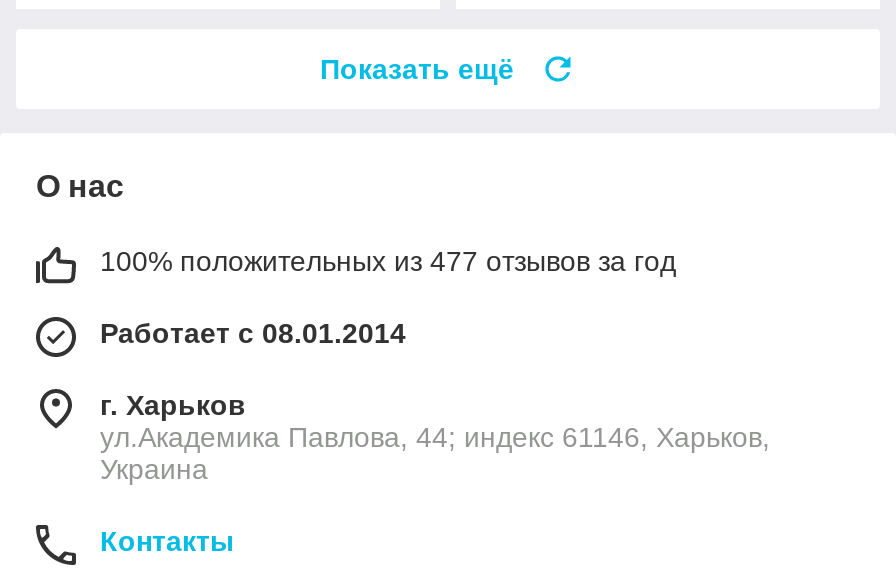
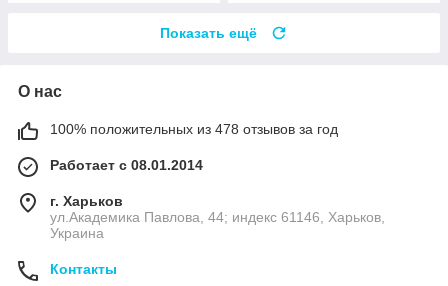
- 100% положительных из 477 отзывов за год
+ 100% положительных из 478 отзывов за год
